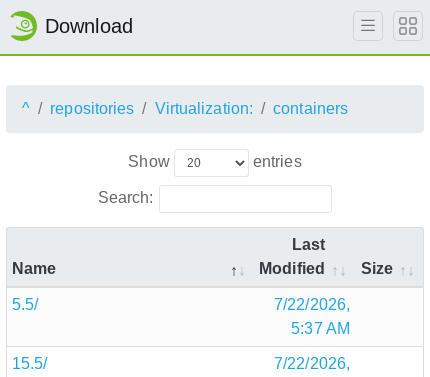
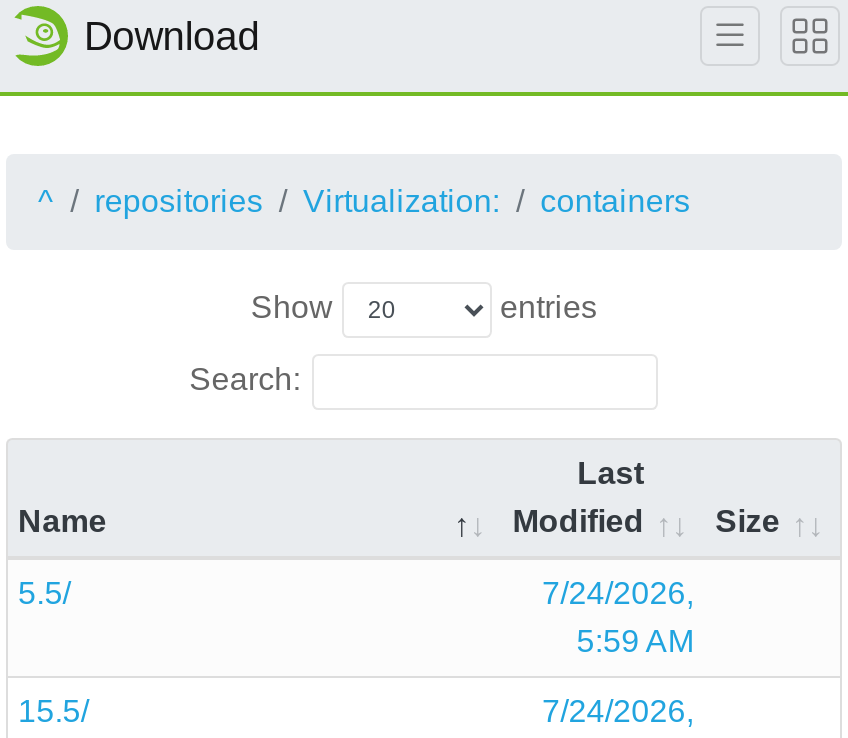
- 7/22/2026,
+ 7/24/2026,

- 5:37 AM
+ 5:59 AM

- 7/22/2026,
+ 7/24/2026,
